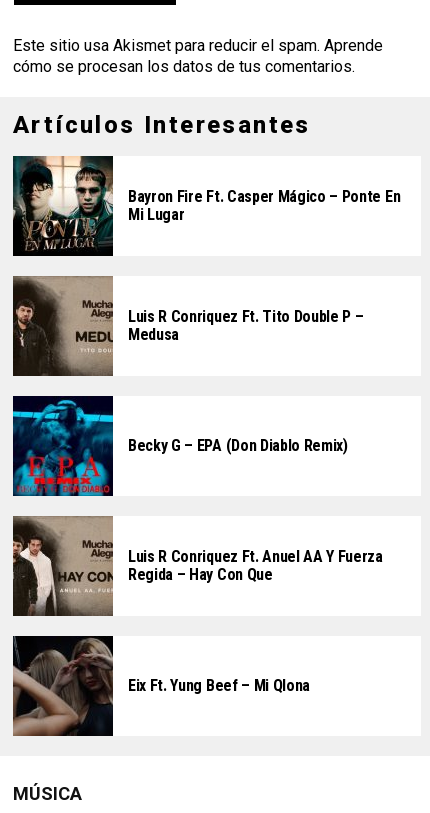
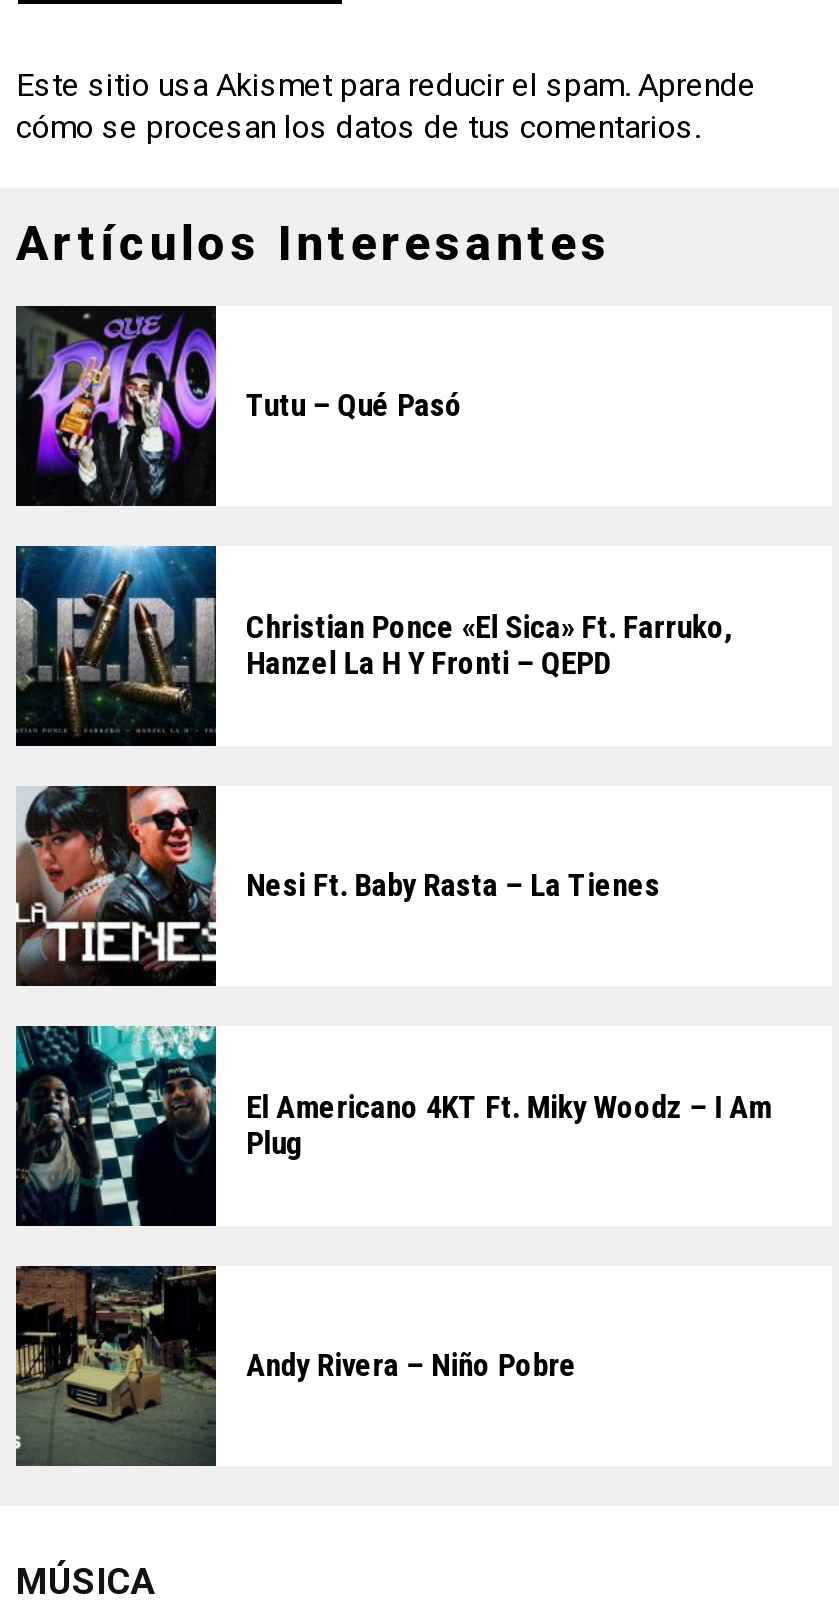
- [image]
- Bayron Fire Ft. Casper Mágico – Ponte En
- Mi Lugar
+ [image]
+ Tutu – Qué Pasó

- [image]
- Luis R Conriquez Ft. Tito Double P –
- Medusa
+ [image]
+ Christian Ponce «El Sica» Ft. Farruko,
+ Hanzel La H Y Fronti – QEPD

- [image]
- Becky G – EPA (Don Diablo Remix)
+ [image]
+ Nesi Ft. Baby Rasta – La Tienes

- [image]
- Luis R Conriquez Ft. Anuel AA Y Fuerza
- Regida – Hay Con Que
+ [image]
+ El Americano 4KT Ft. Miky Woodz – I Am
+ Plug

- [image]
- Eix Ft. Yung Beef – Mi Qlona
+ [image]
+ Andy Rivera – Niño Pobre
